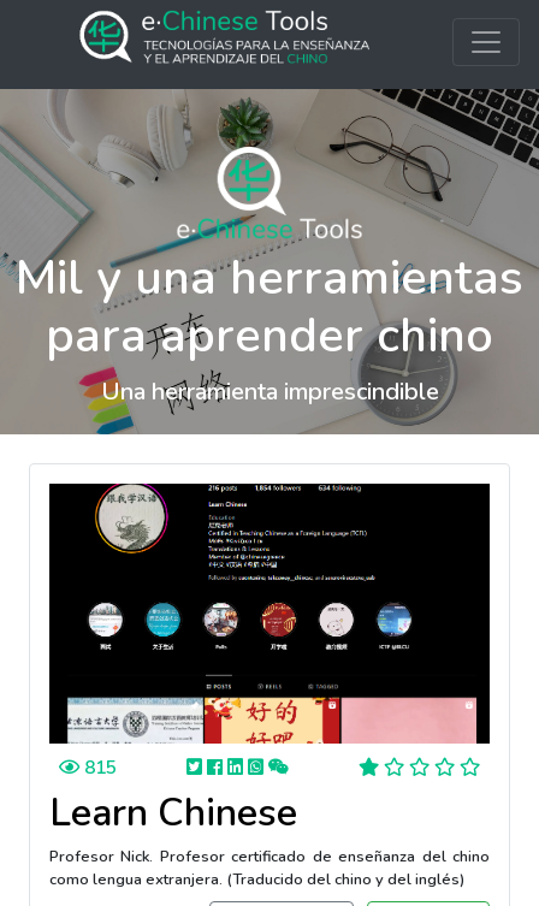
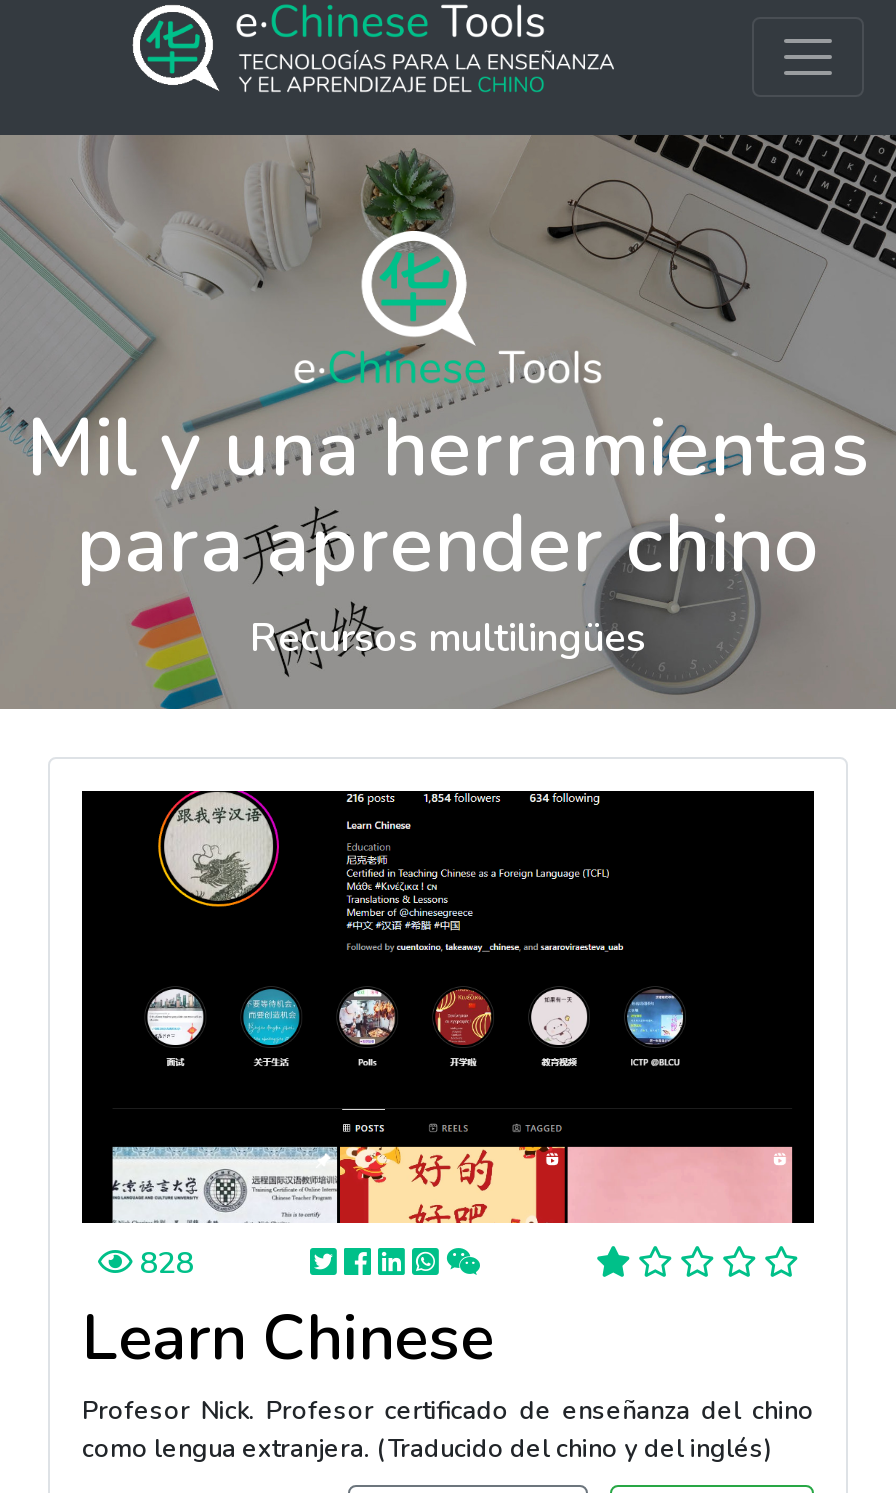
- Una herramienta imprescindible
+ Recursos multilingües

- 815
+ 828
